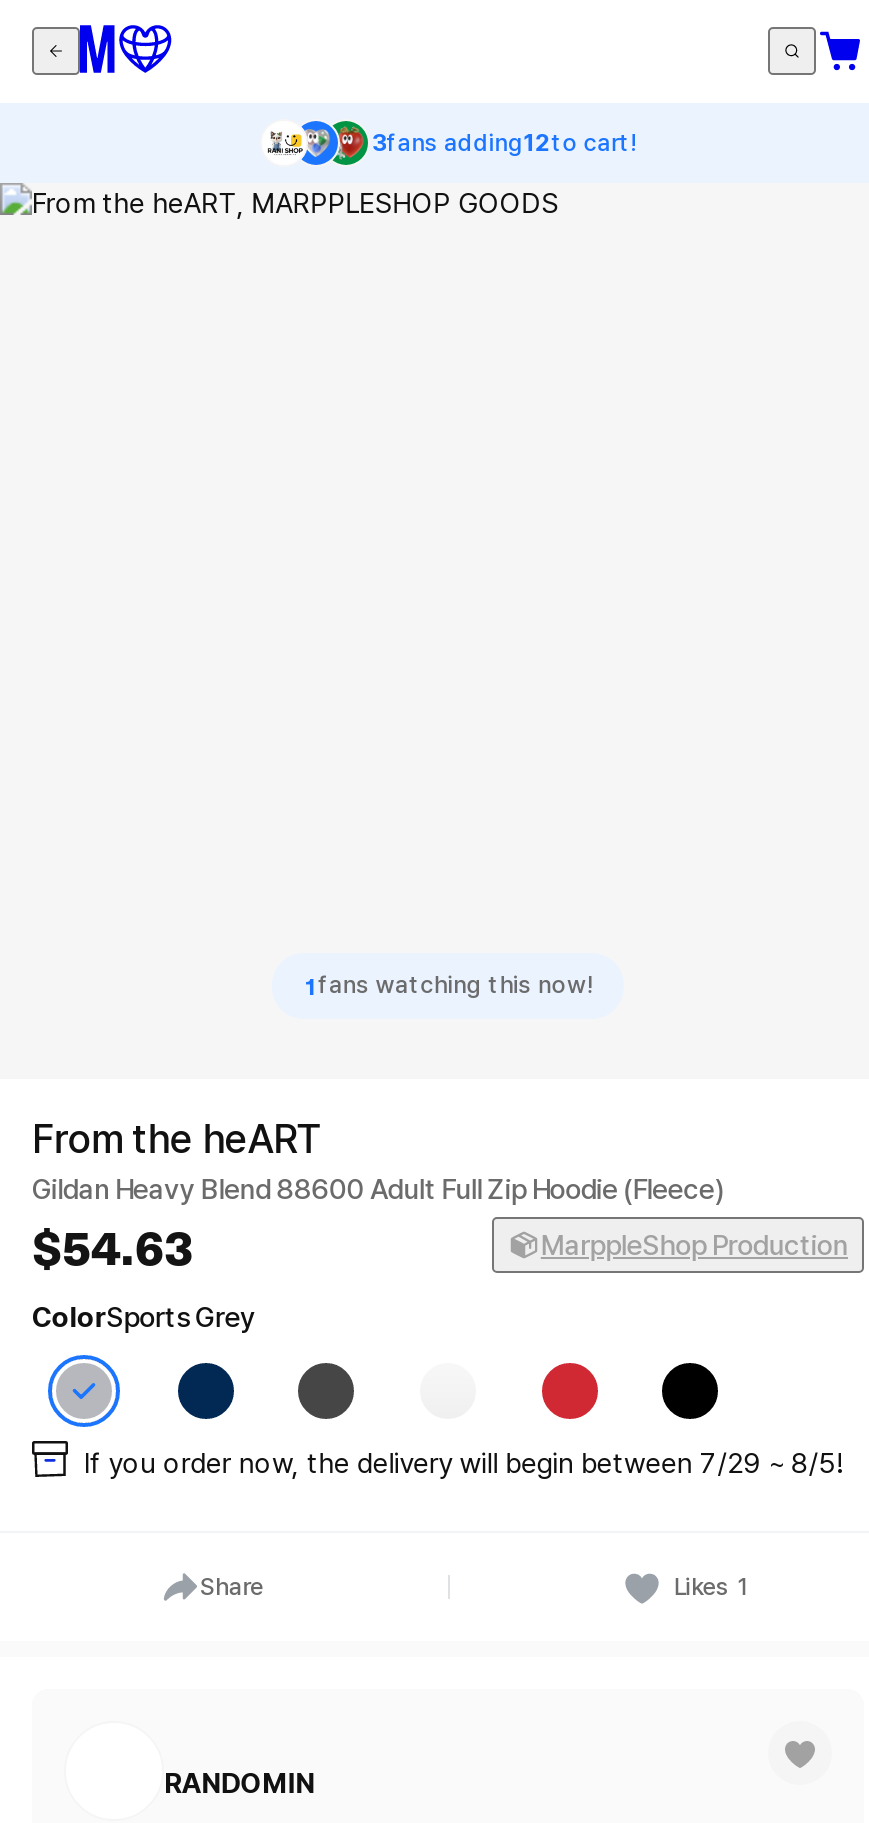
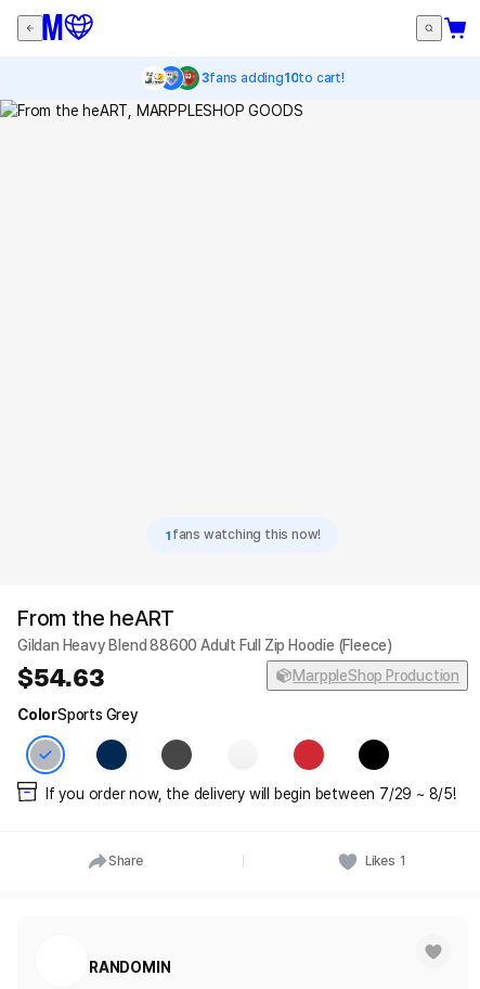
- 3fans adding12to cart!
+ 3fans adding10to cart!
